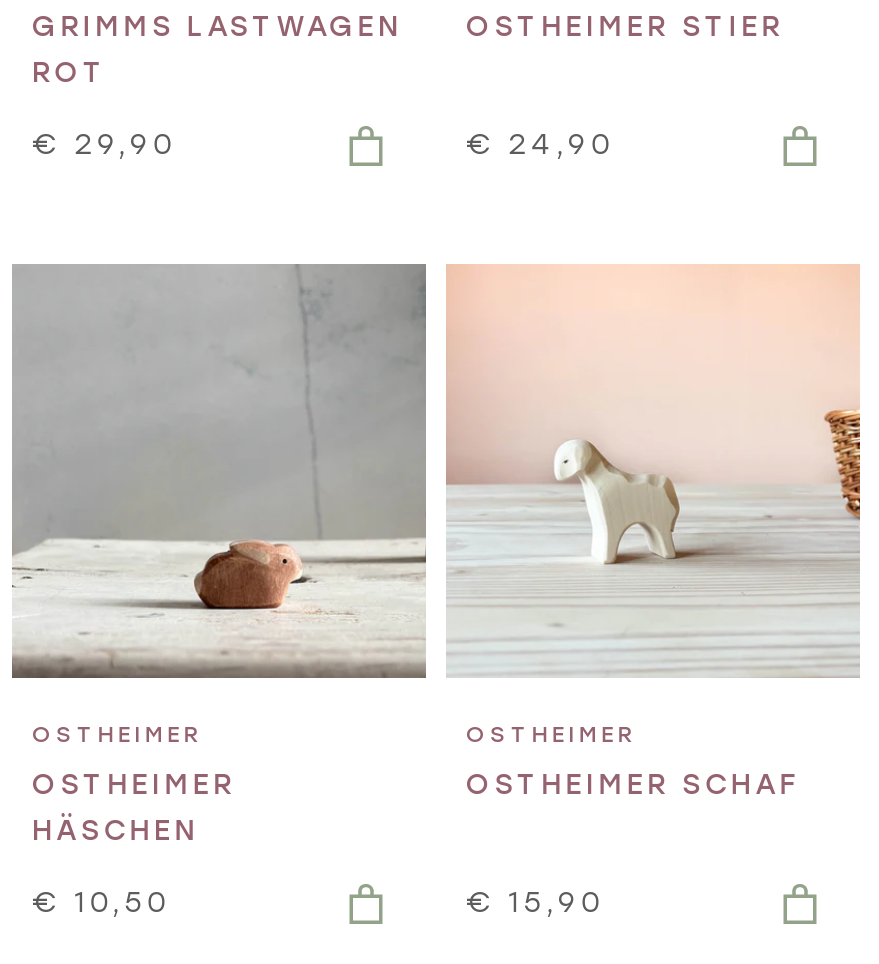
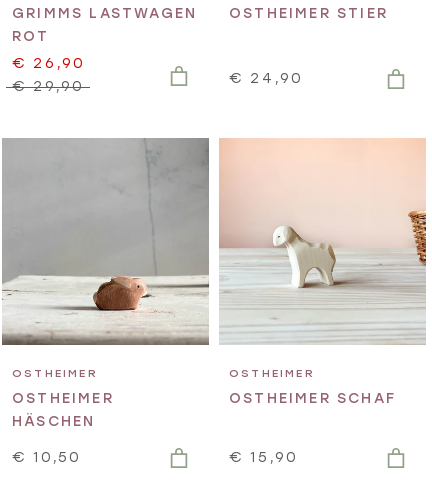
+ € 26,90
